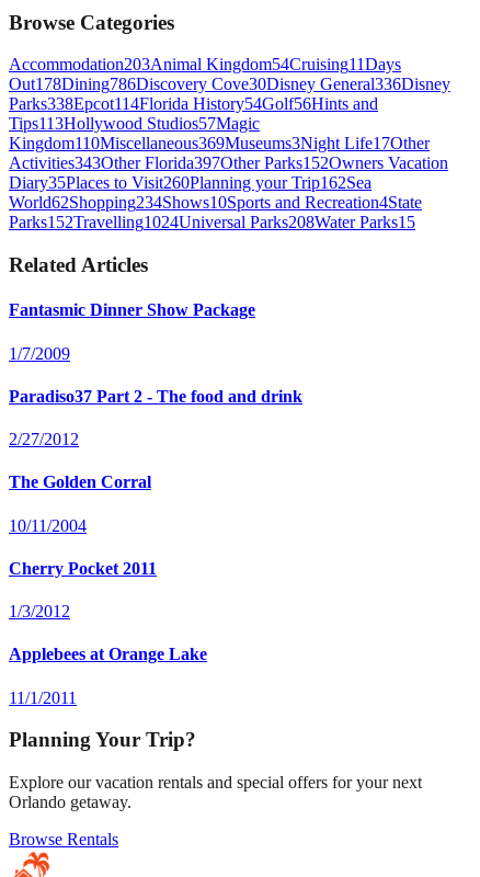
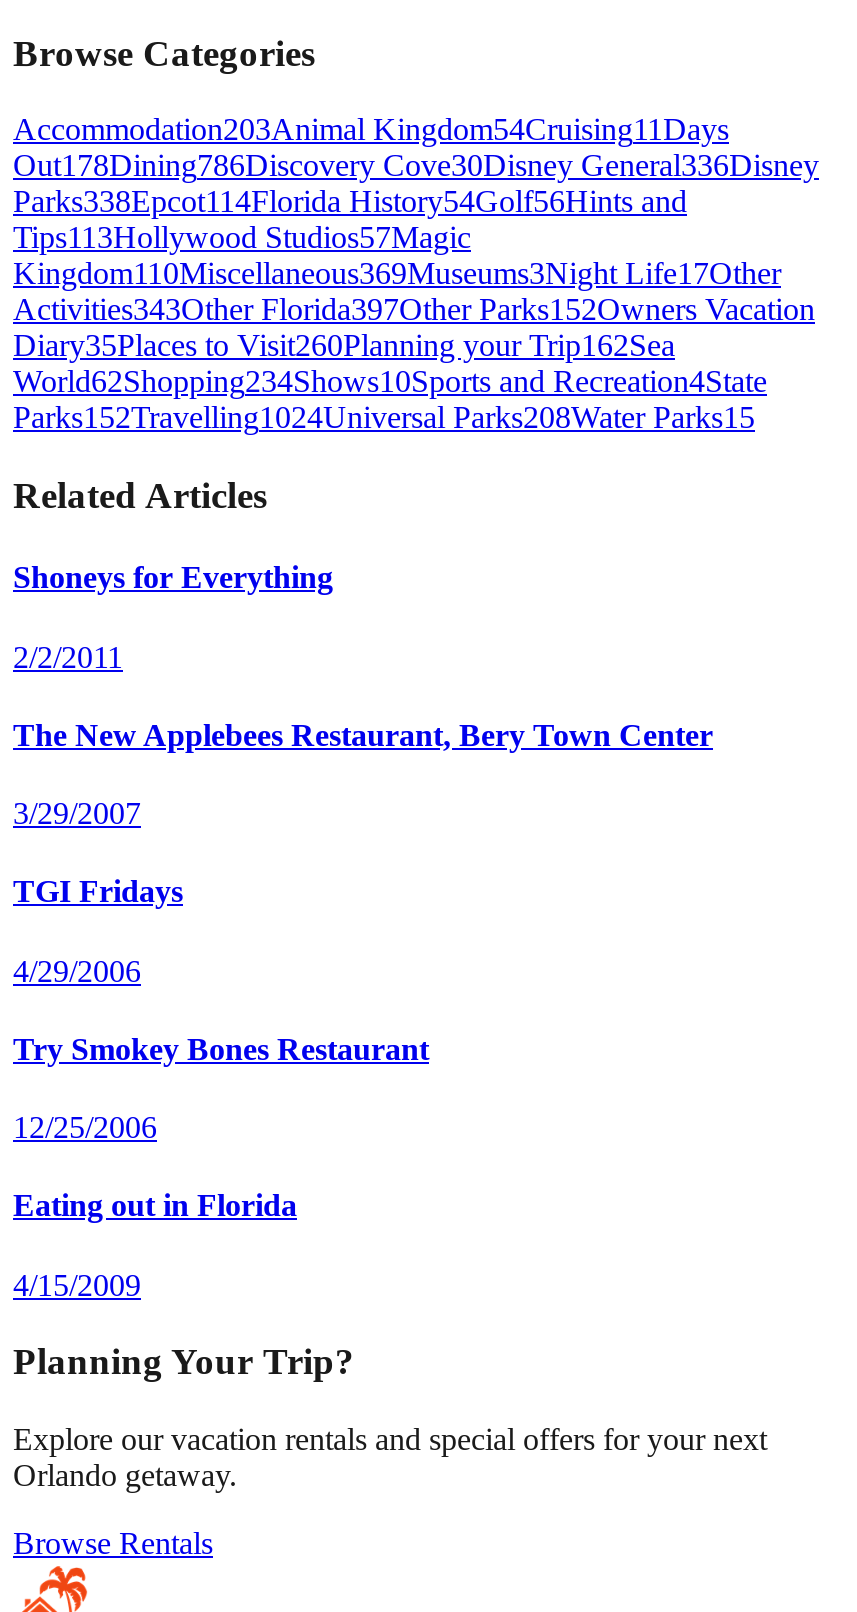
- Fantasmic Dinner Show Package
+ Shoneys for Everything

- 1/7/2009
+ 2/2/2011

- Paradiso37 Part 2 - The food and drink
+ The New Applebees Restaurant, Bery Town Center

- 2/27/2012
+ 3/29/2007

- The Golden Corral
+ TGI Fridays

- 10/11/2004
+ 4/29/2006

- Cherry Pocket 2011
+ Try Smokey Bones Restaurant

- 1/3/2012
+ 12/25/2006

- Applebees at Orange Lake
+ Eating out in Florida

- 11/1/2011
+ 4/15/2009
